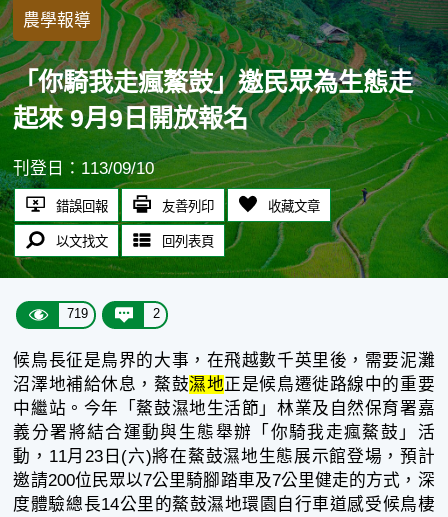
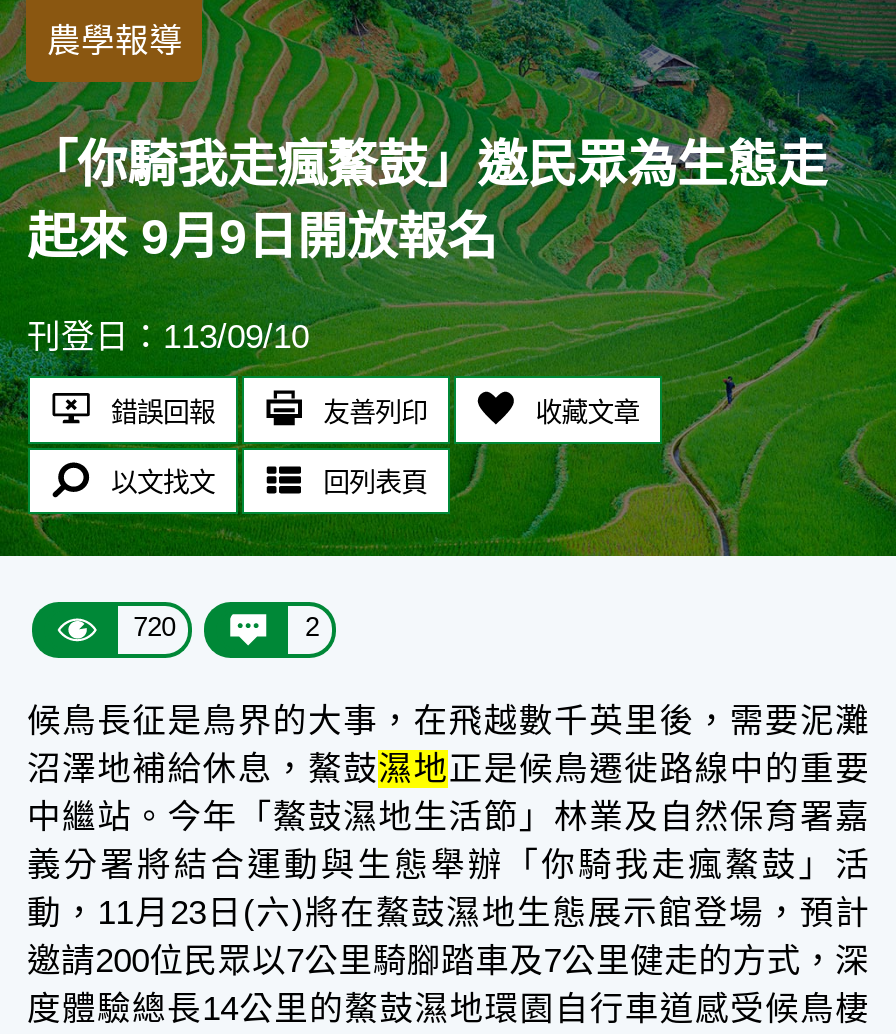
- 719
+ 720
